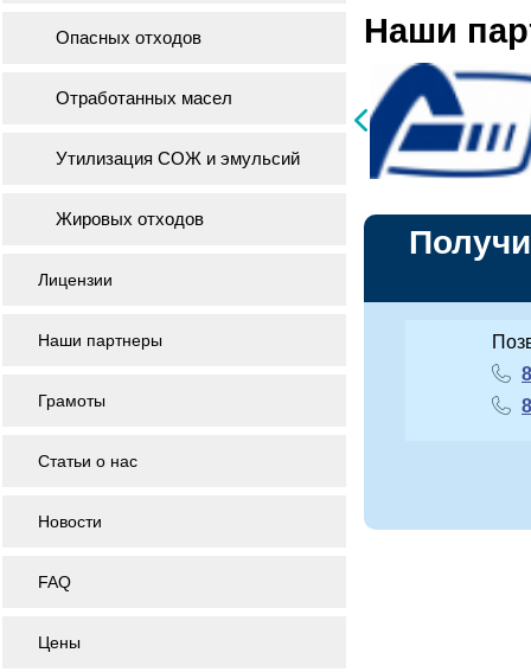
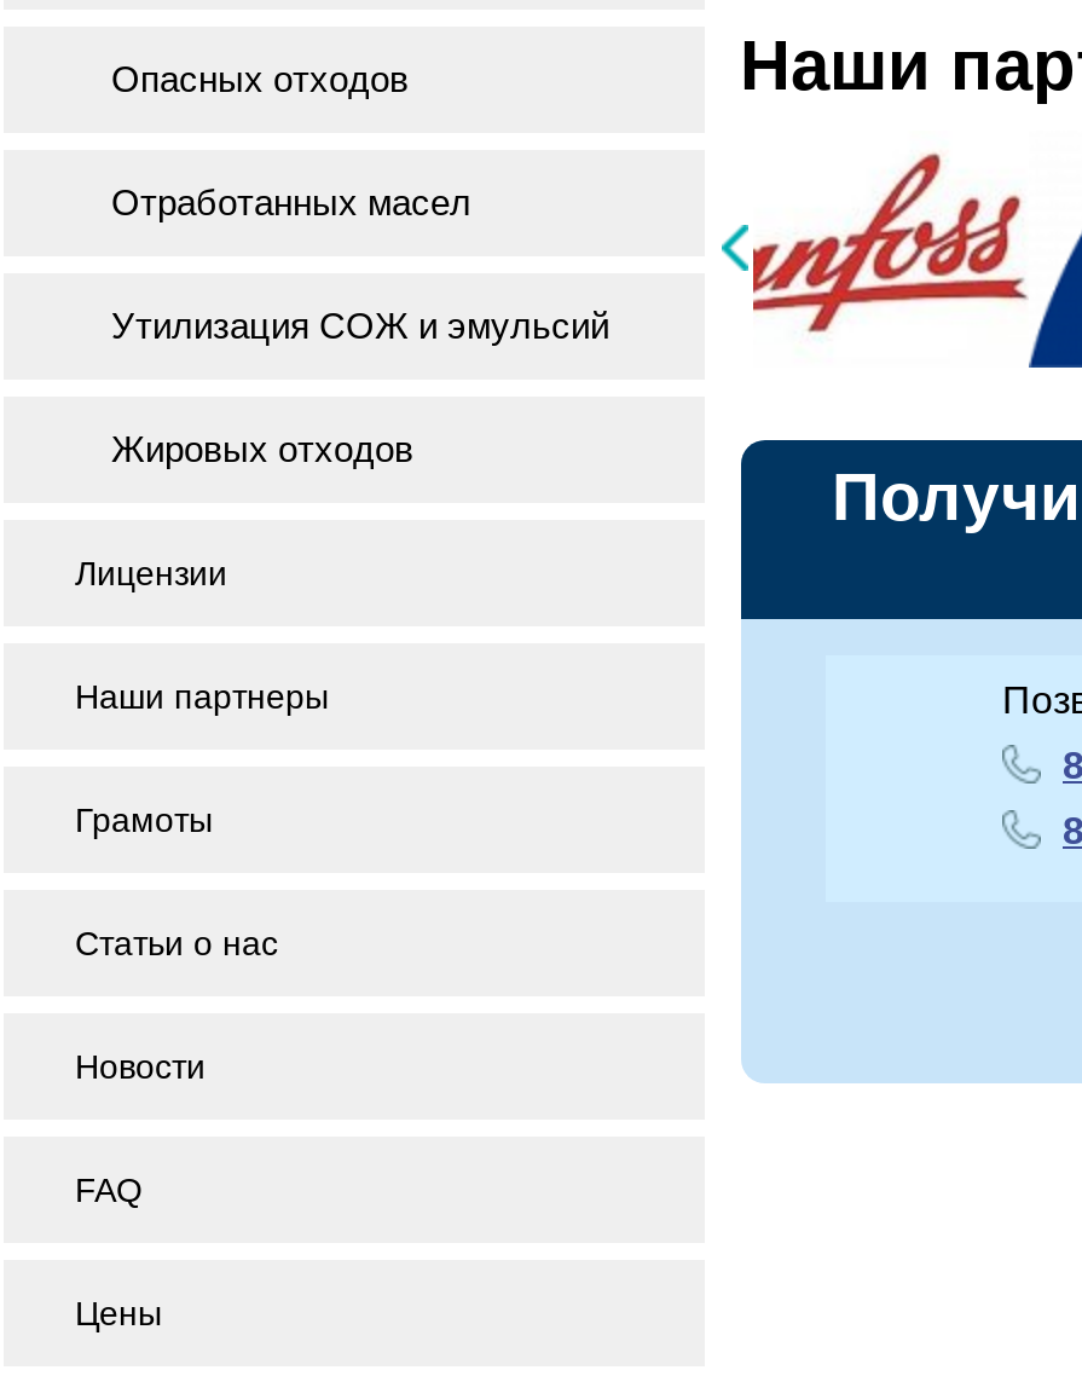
- [image]
+ [image]
